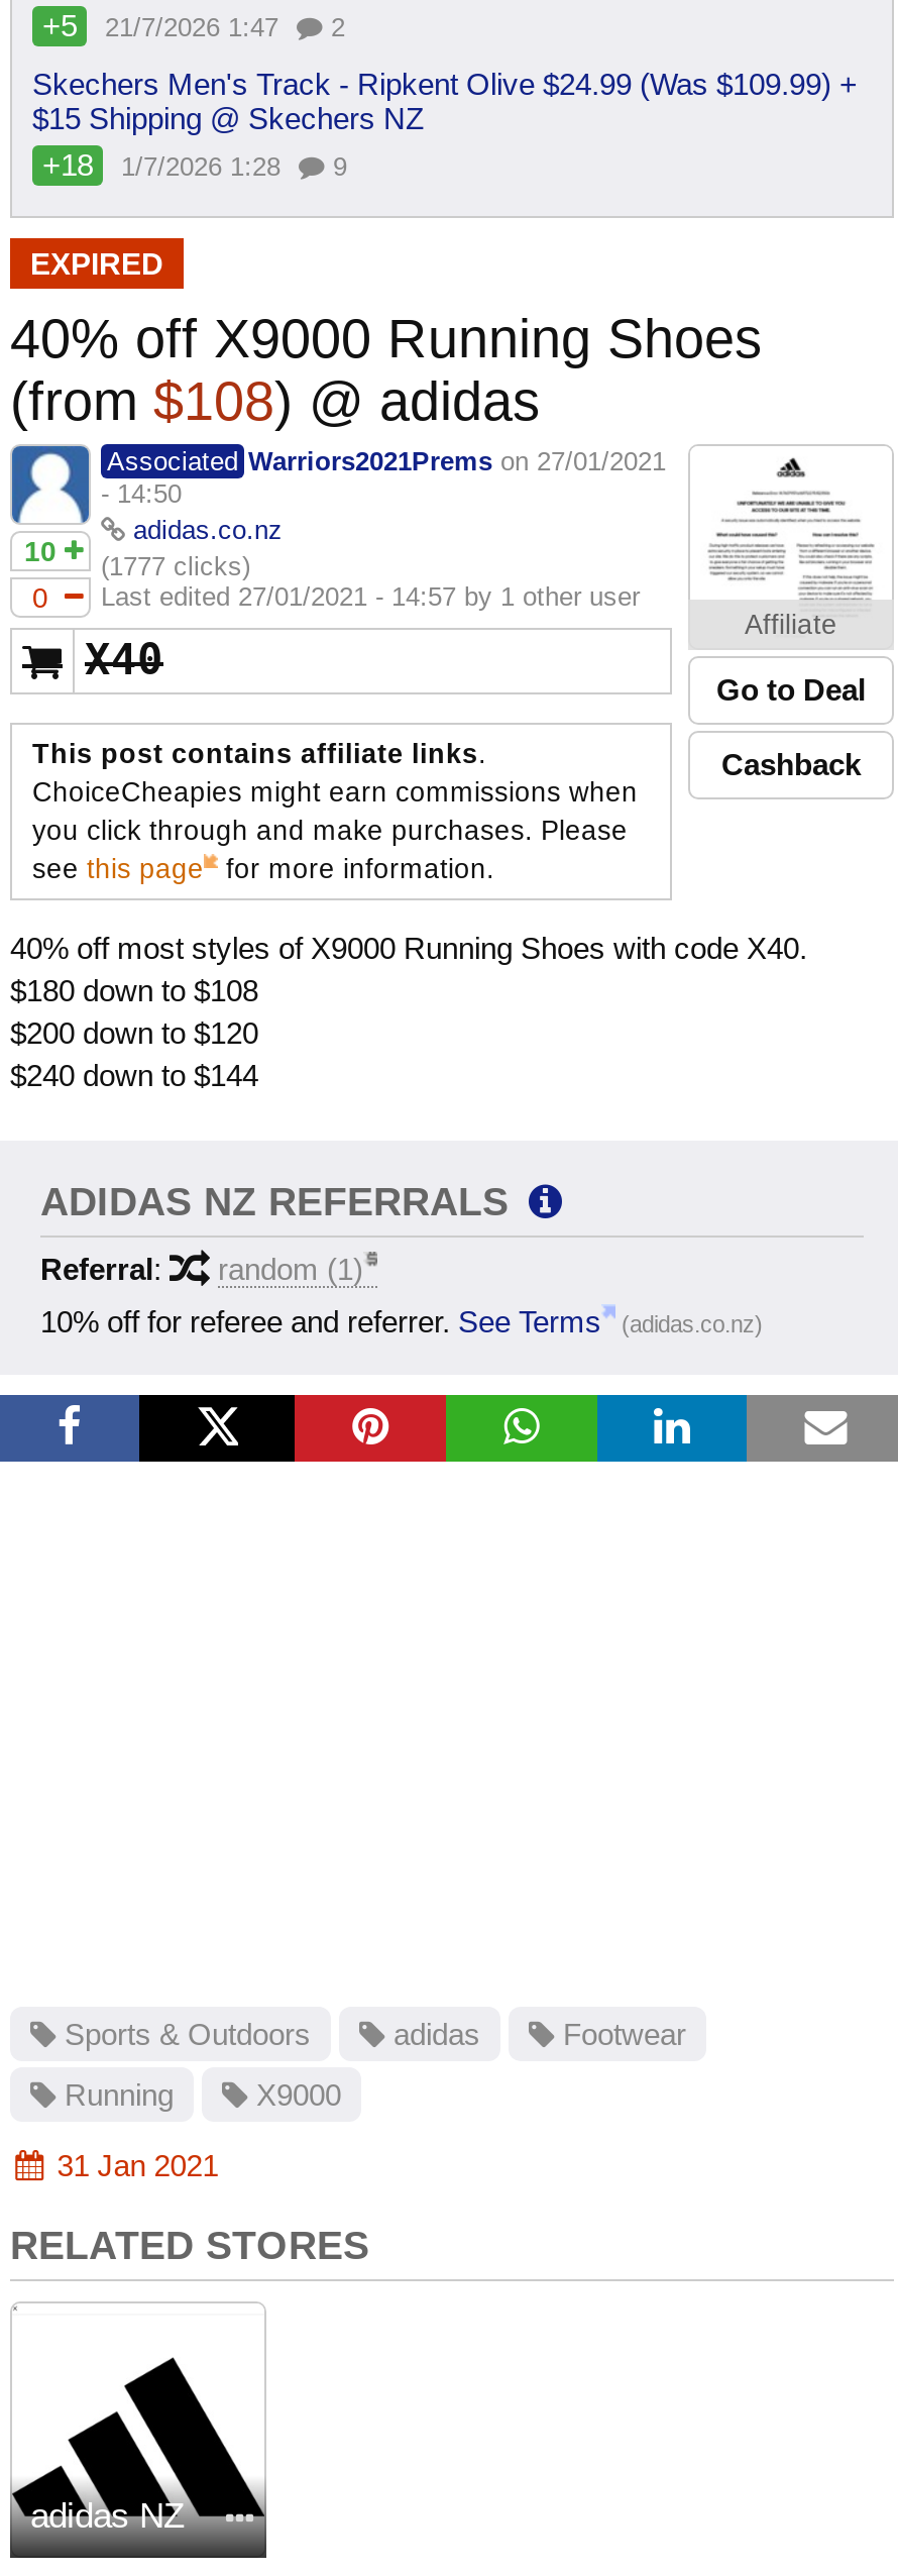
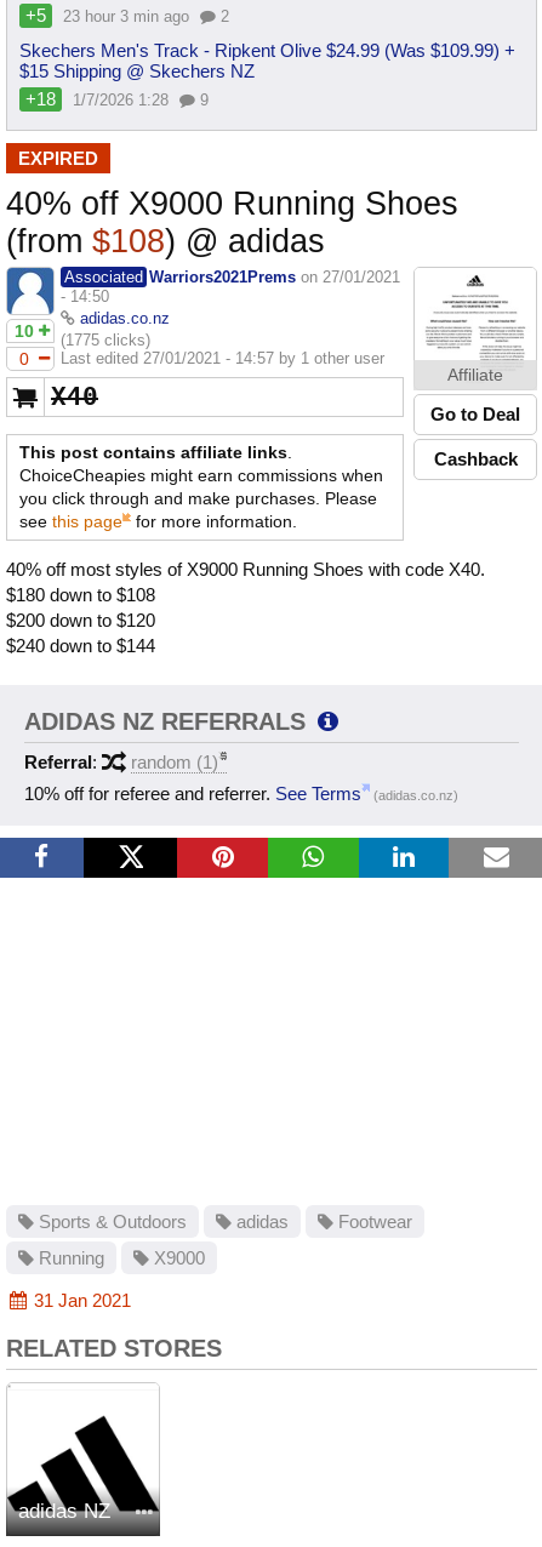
- +5 21/7/2026 1:47 2
+ +5 23 hour 3 min ago 2

- 10 (1777 clicks)
+ 10 (1775 clicks)
